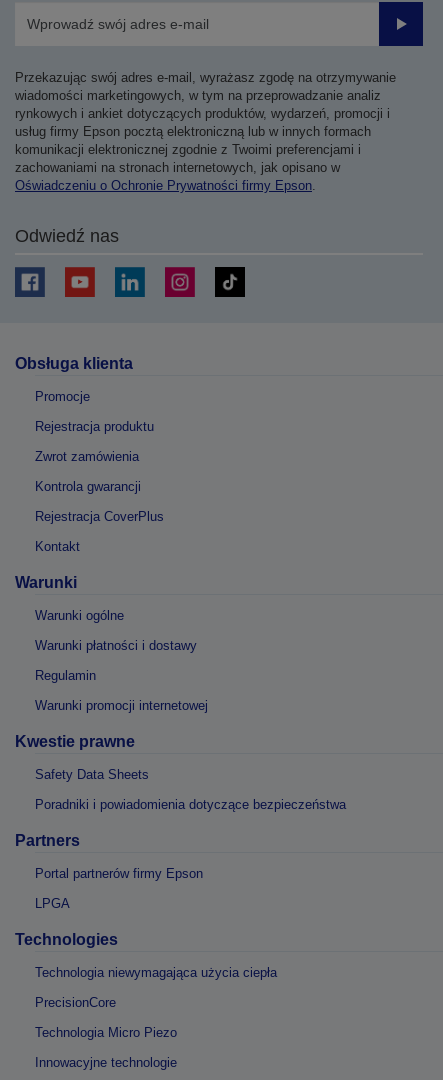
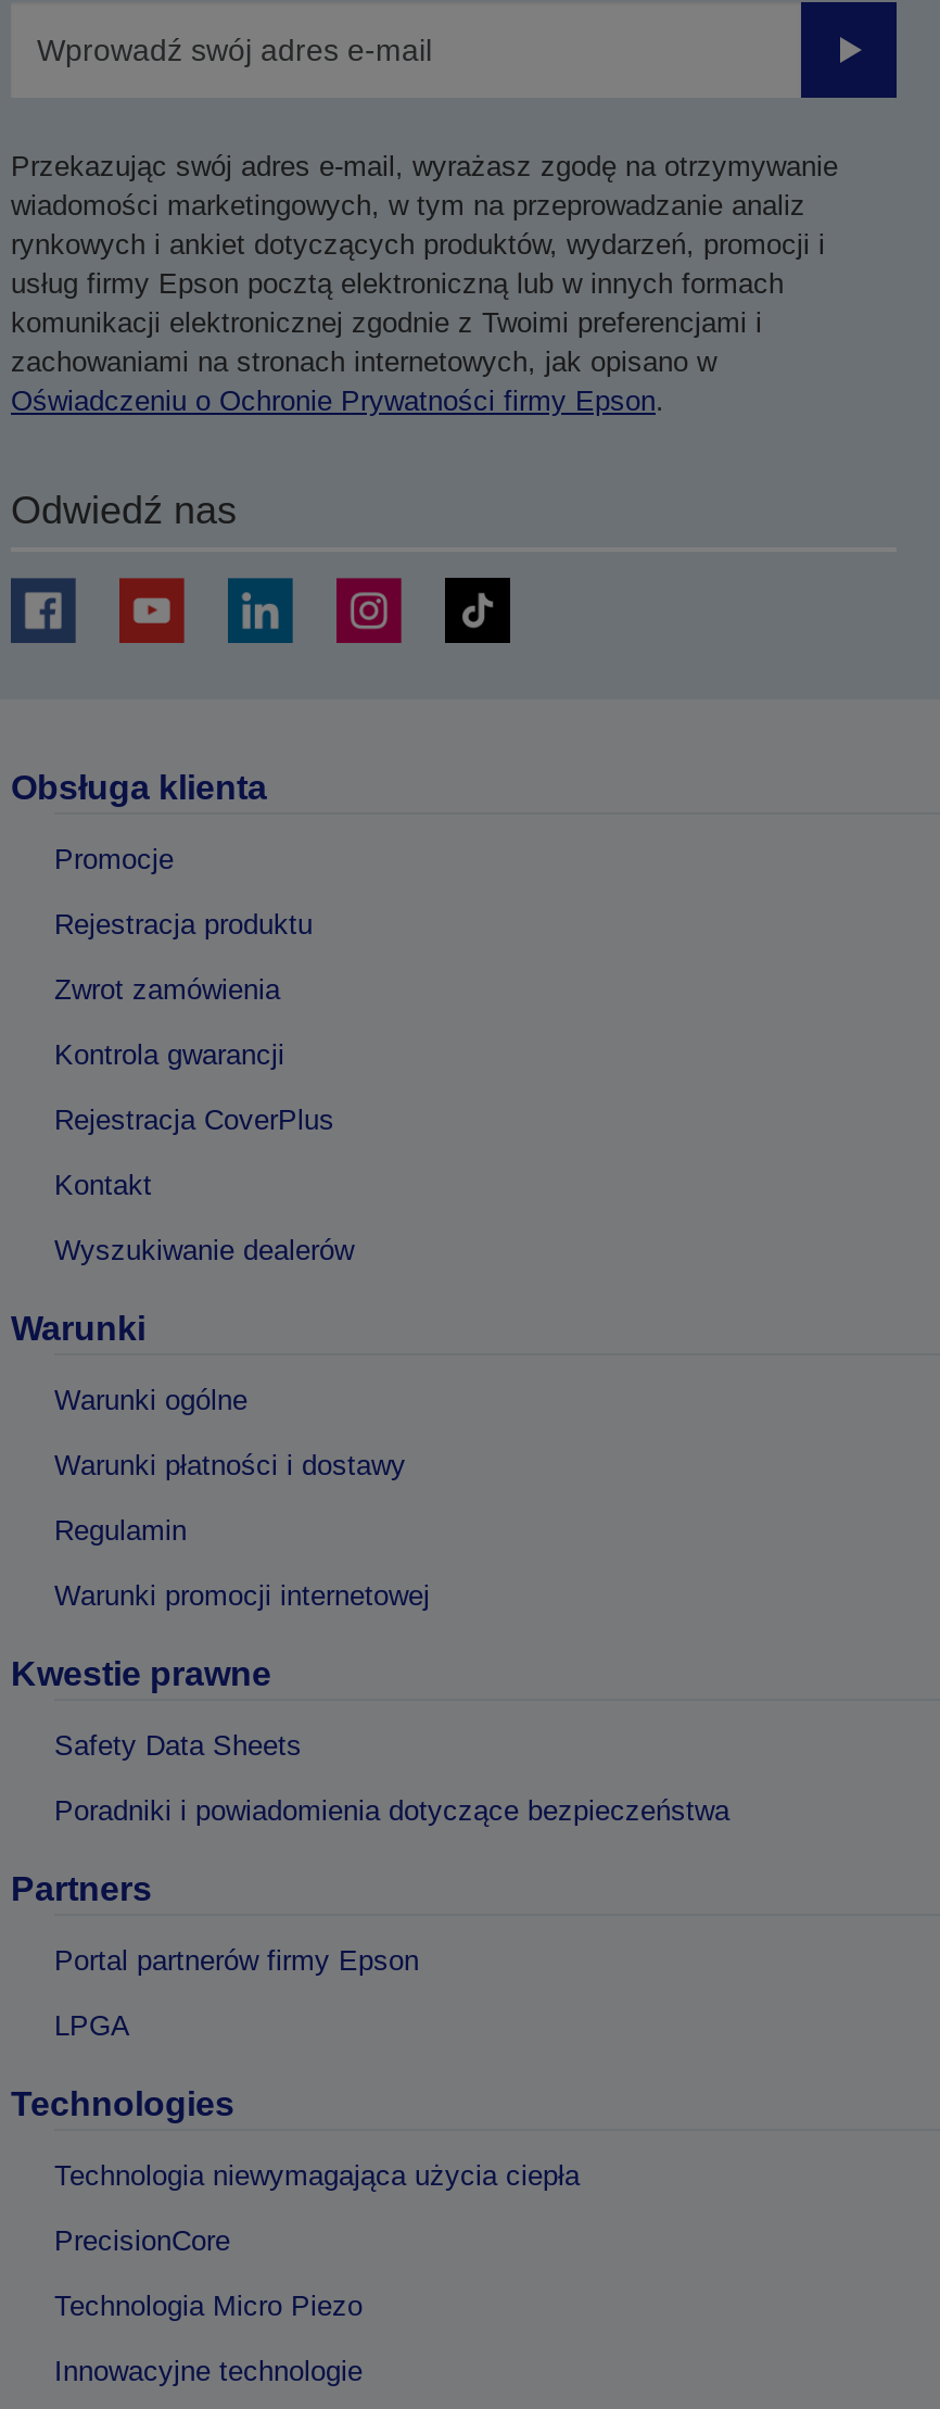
+ Wyszukiwanie dealerów
